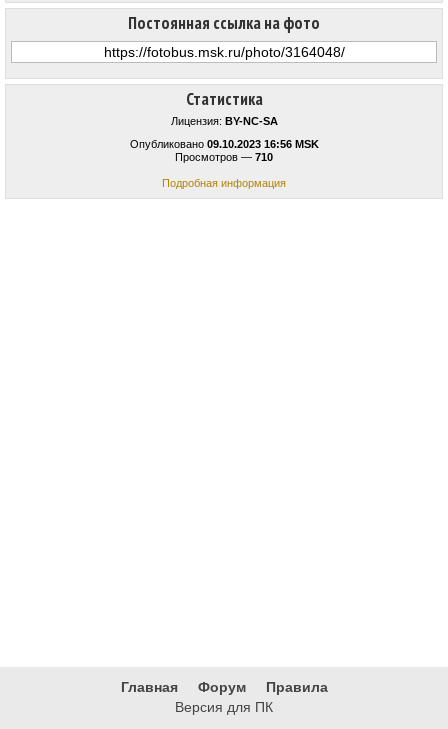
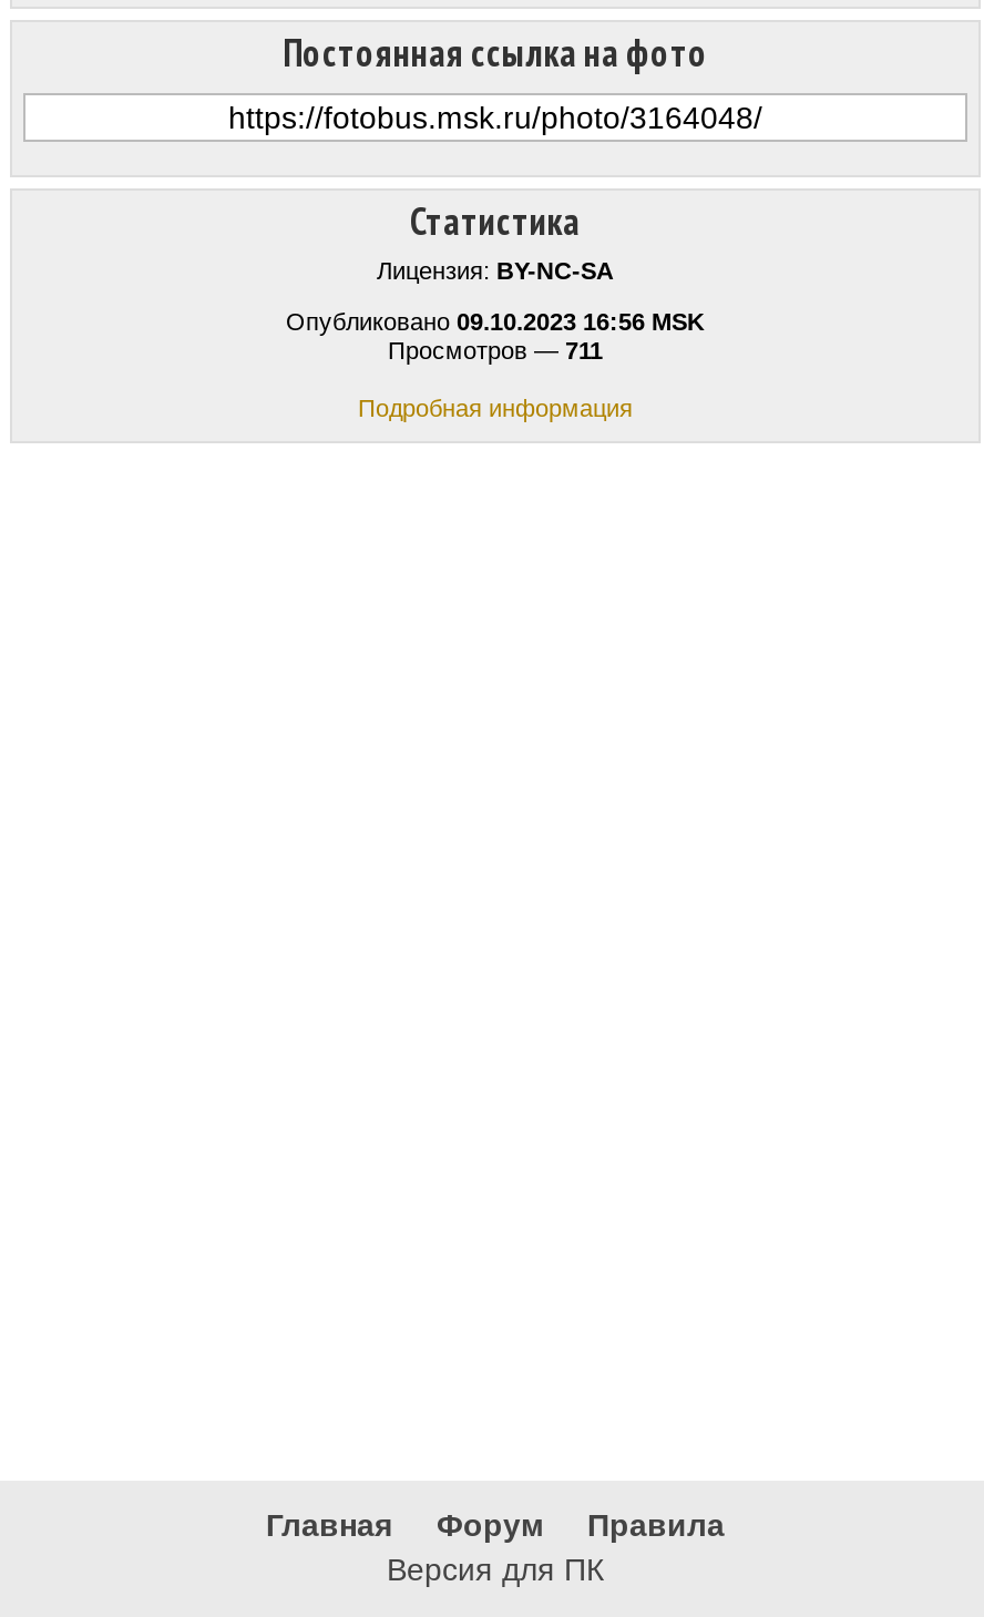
- Просмотров — 710
+ Просмотров — 711
